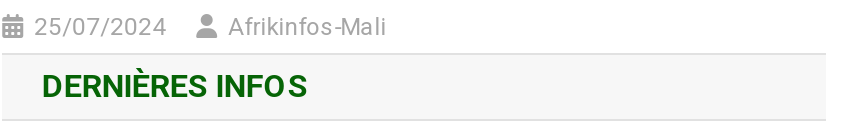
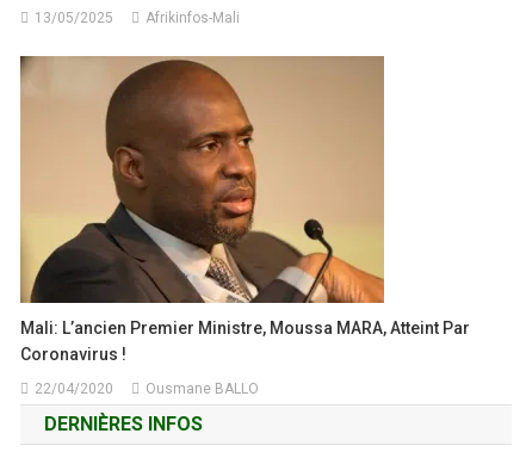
- 25/07/2024
+ 13/05/2025

+ [image]
+ Mali: L’ancien Premier Ministre, Moussa MARA, Atteint Par
+ Coronavirus !
+ 22/04/2020
+ Ousmane BALLO
